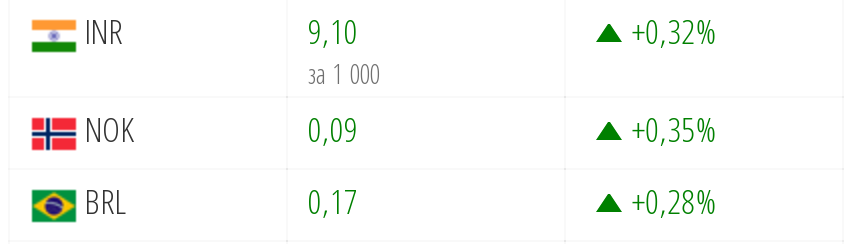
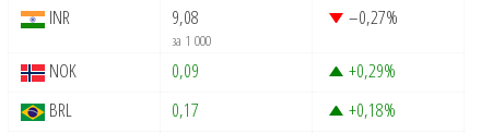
- 9,10
+ 9,08

- +0,32%
+ –0,27%

- +0,35%
+ +0,29%

- +0,28%
+ +0,18%
